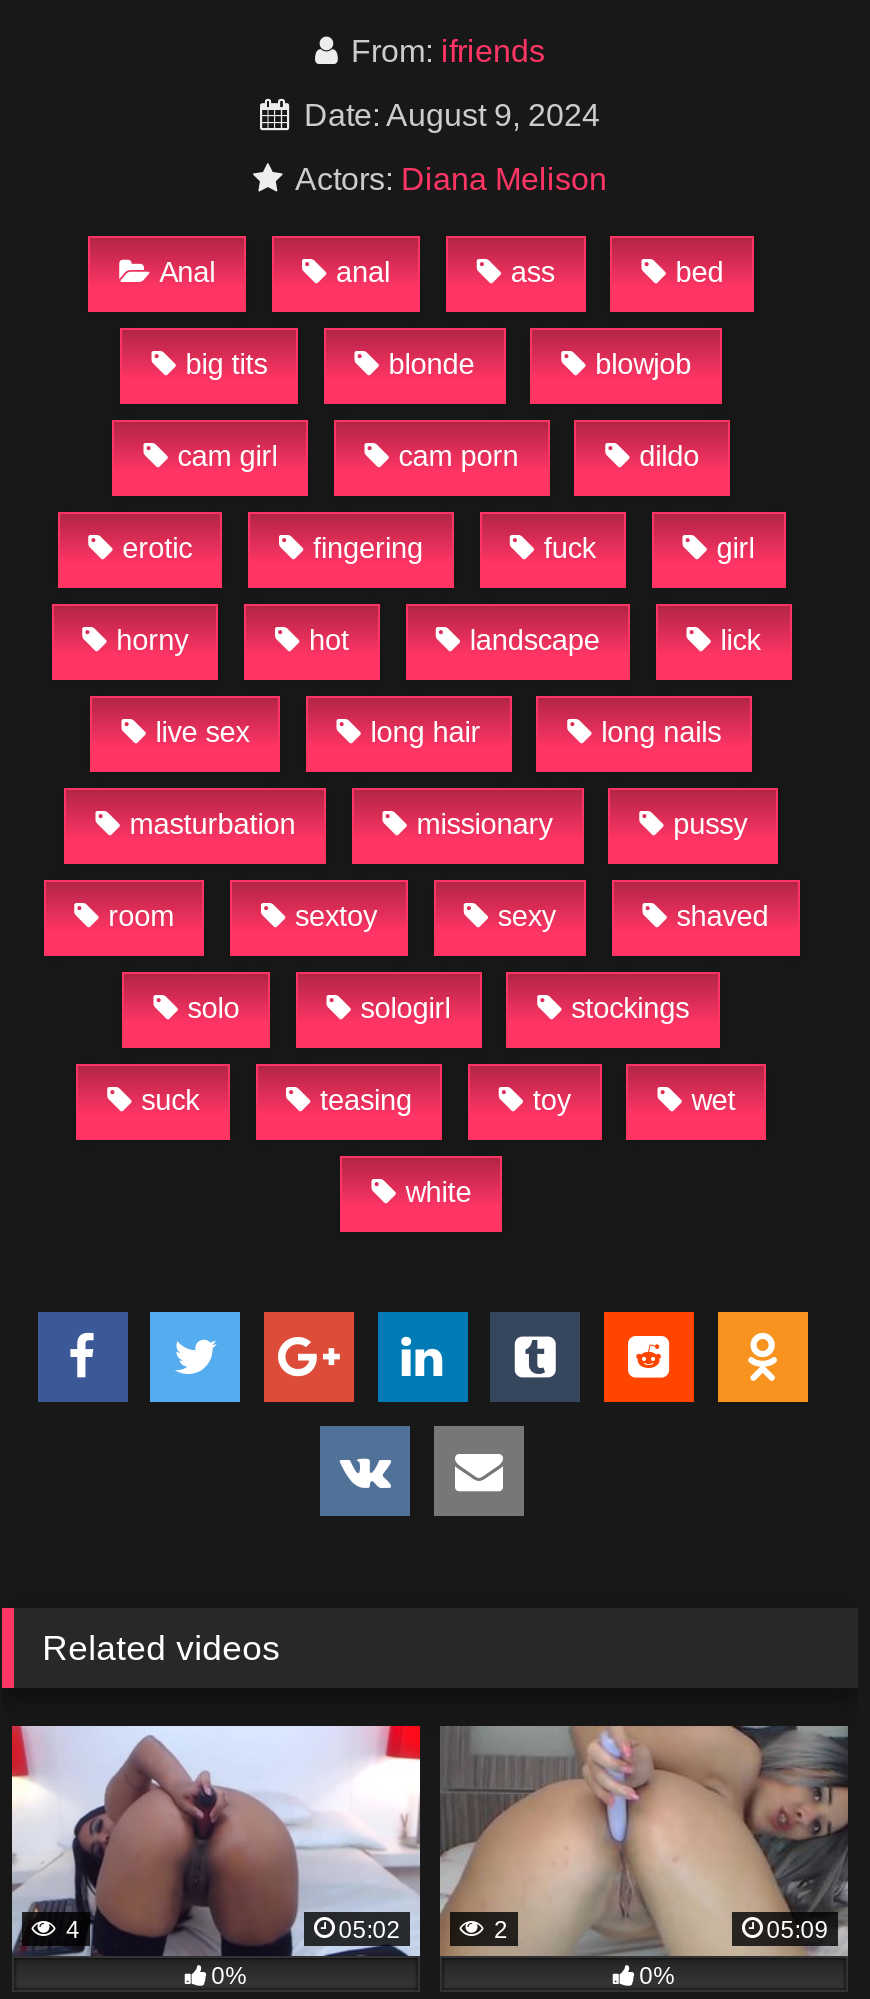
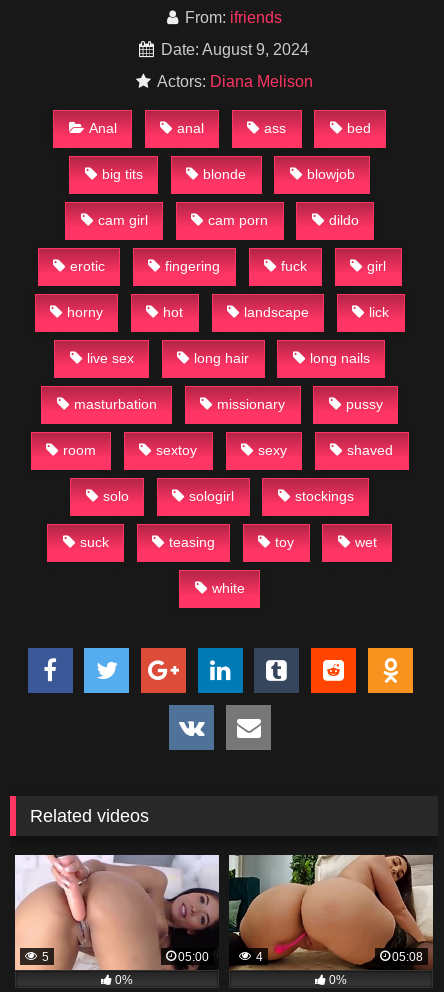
- [image]
- 4
+ [image]
+ 5

- [image]
- 2
- 05:09
+ [image]
+ 4
+ 05:08

- 05:02
+ 05:00
